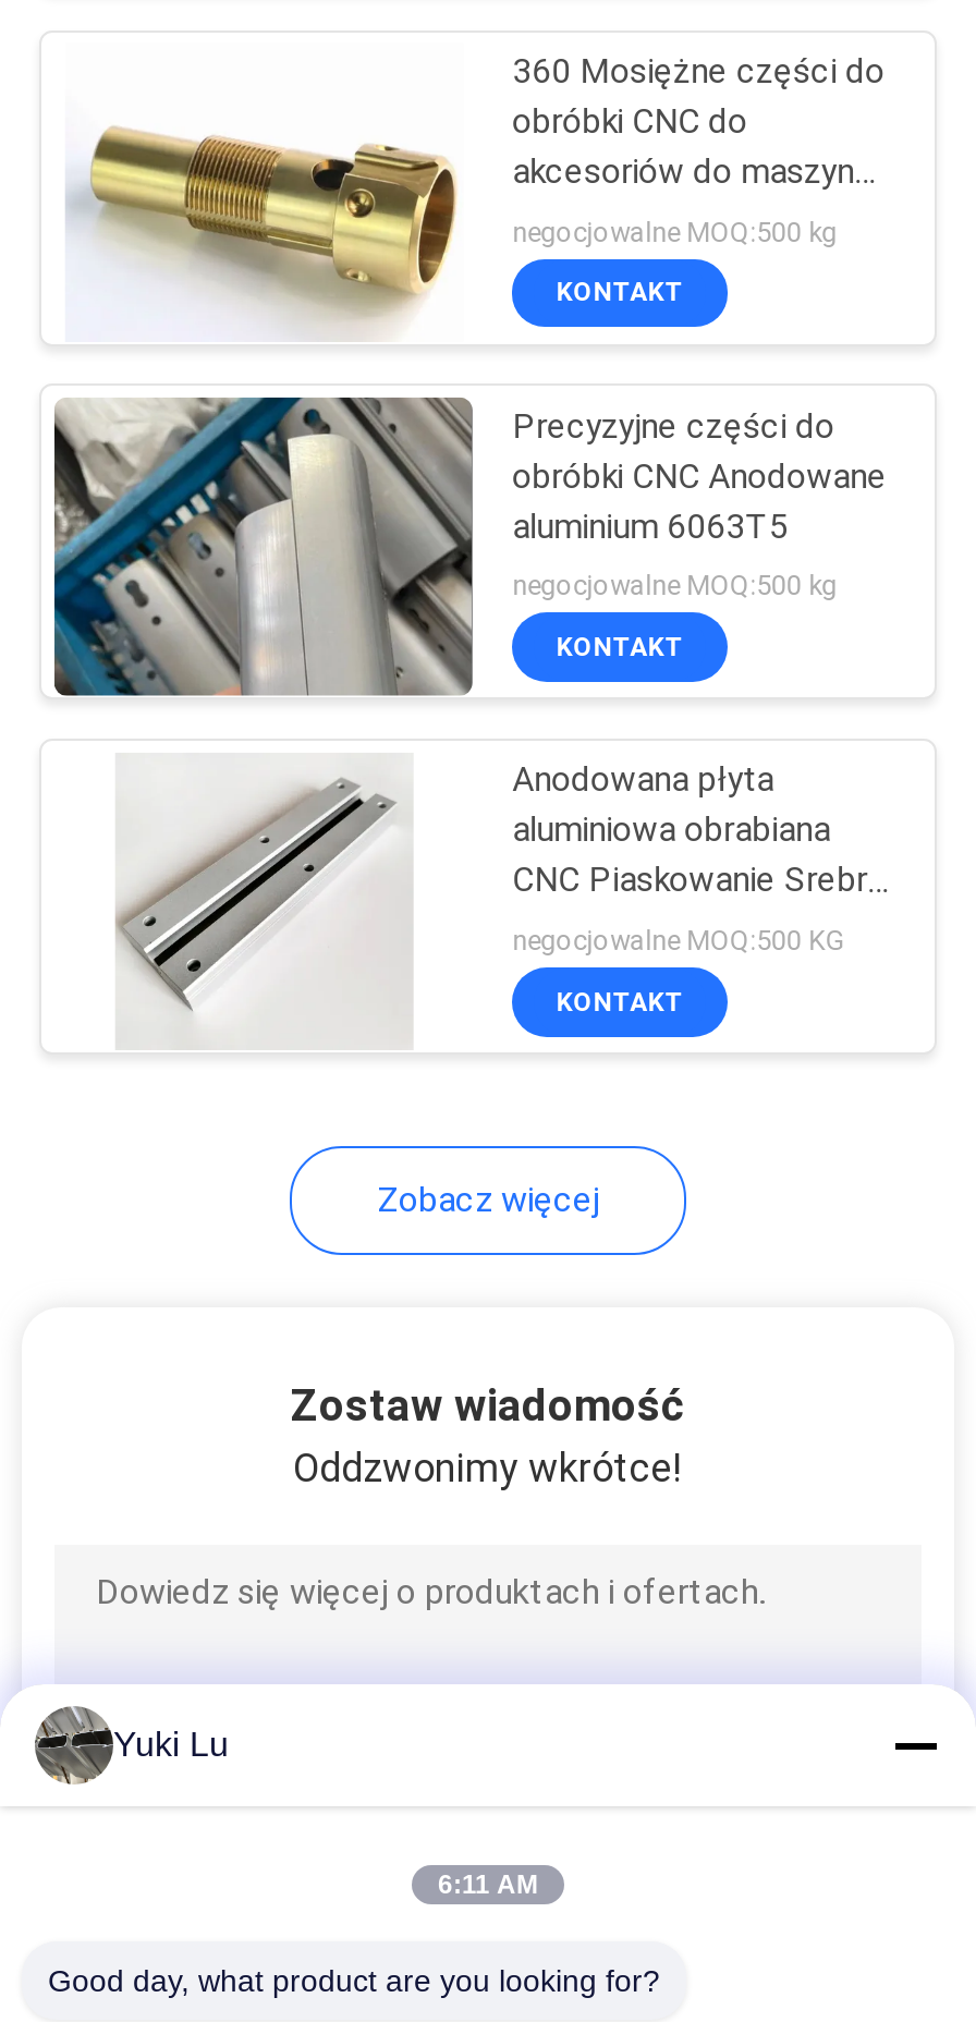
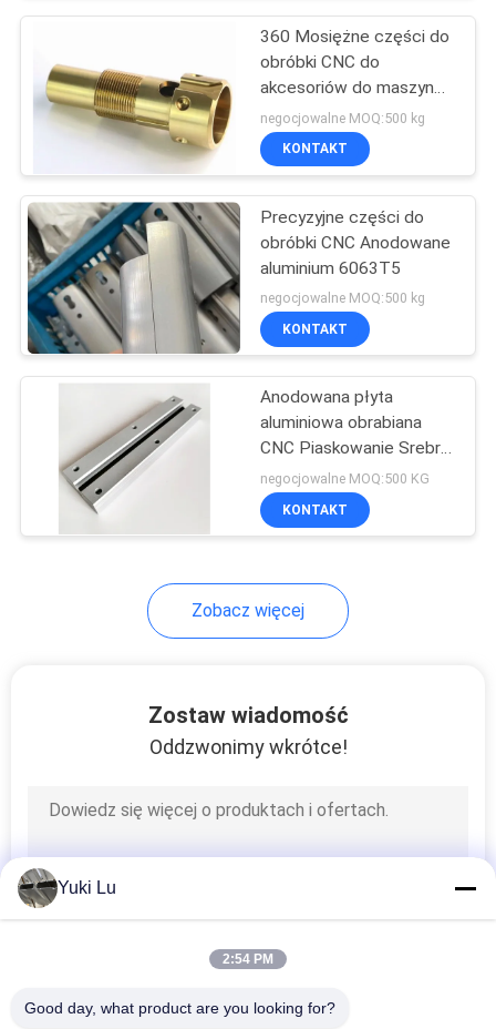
- 6:11 AM
+ 2:54 PM
